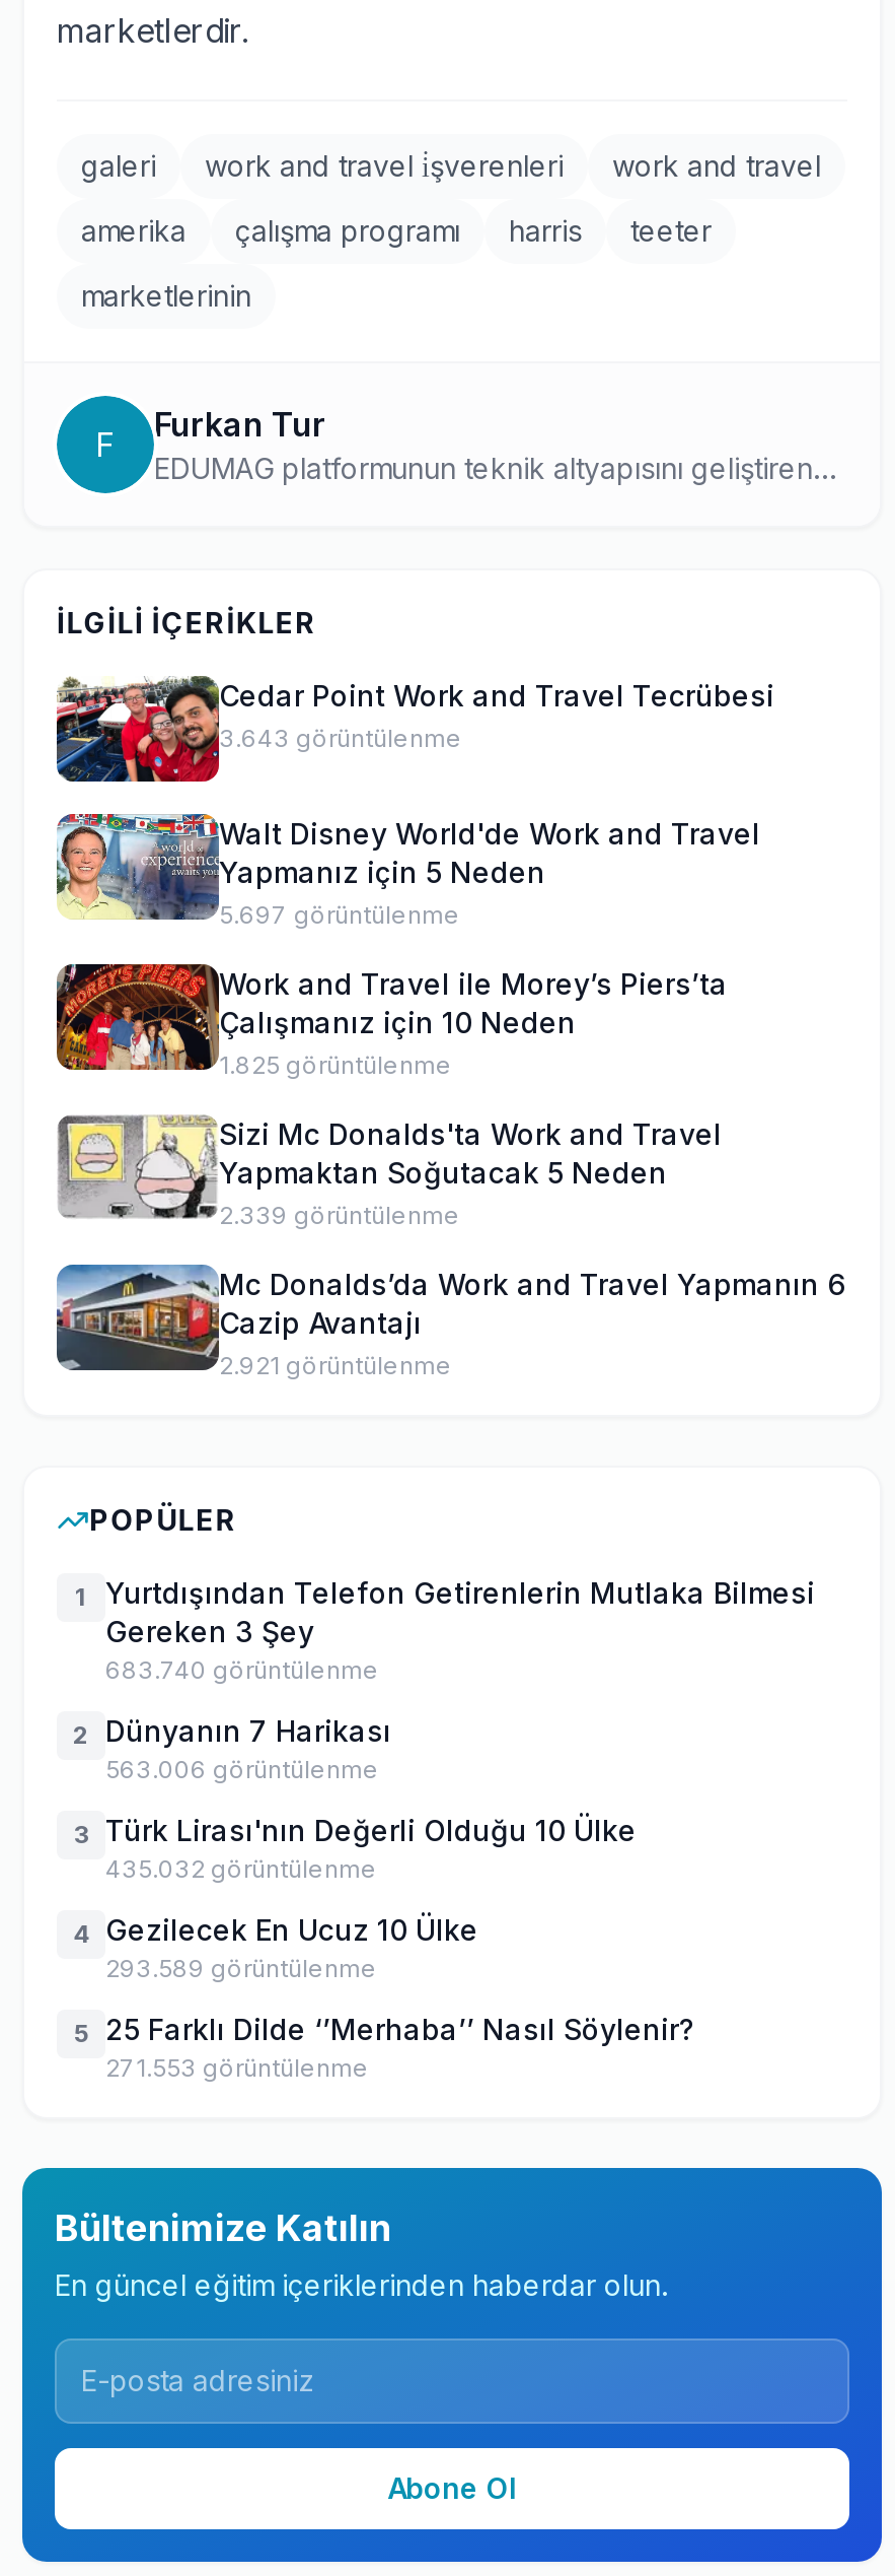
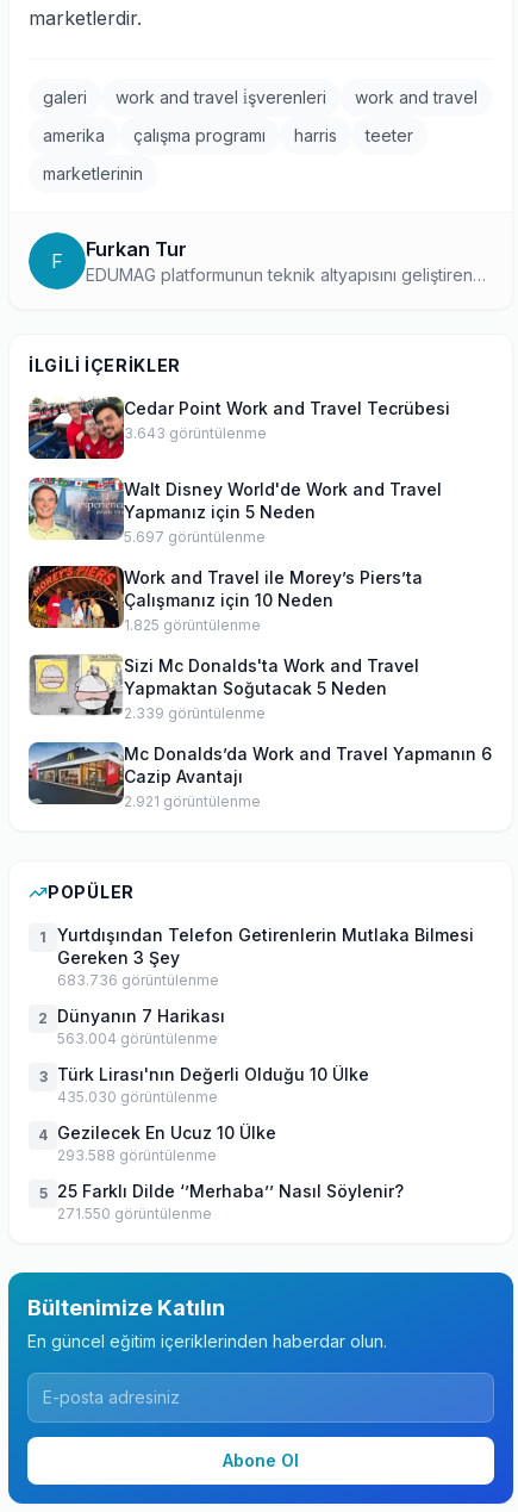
- 683.740 görüntülenme
+ 683.736 görüntülenme

- 563.006 görüntülenme
+ 563.004 görüntülenme

- 435.032 görüntülenme
+ 435.030 görüntülenme

- 293.589 görüntülenme
+ 293.588 görüntülenme

- 271.553 görüntülenme
+ 271.550 görüntülenme
